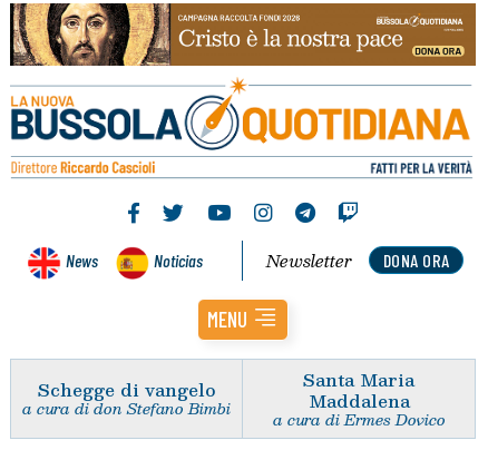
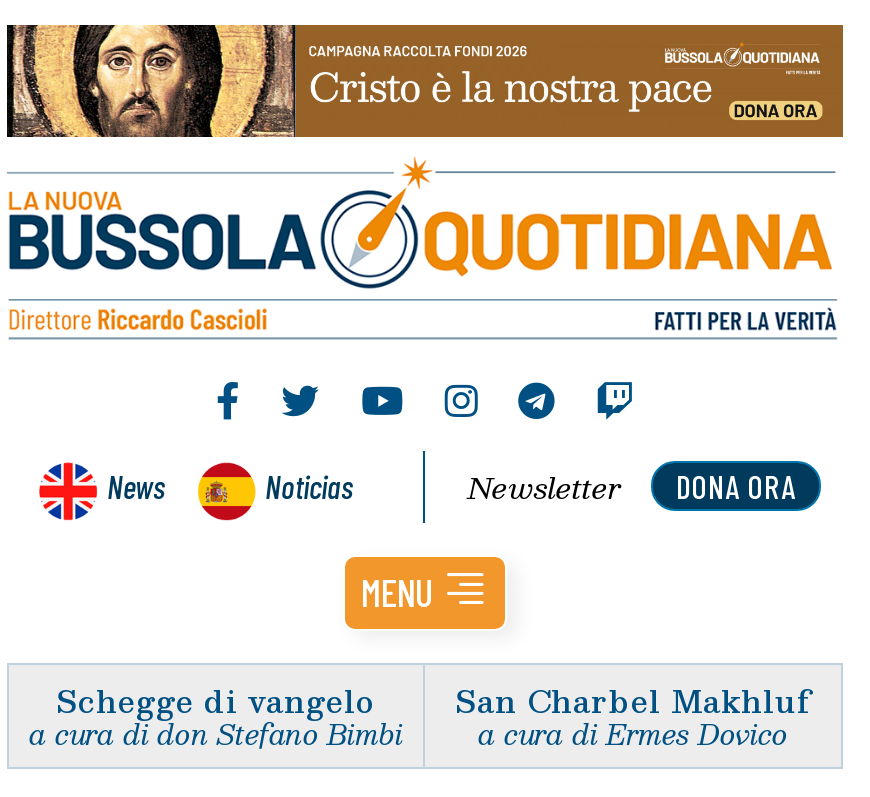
- Santa Maria
- Maddalena
+ San Charbel Makhluf
